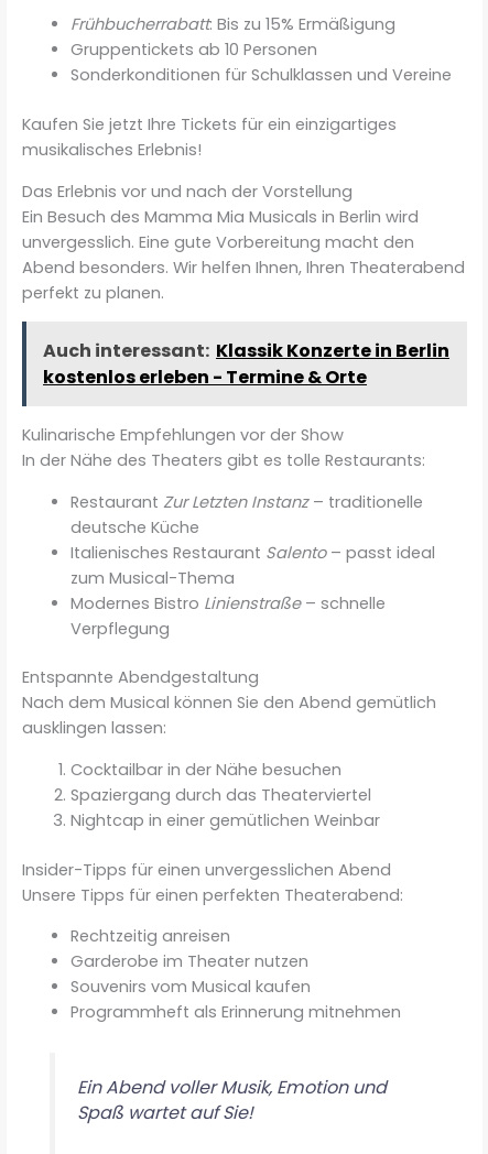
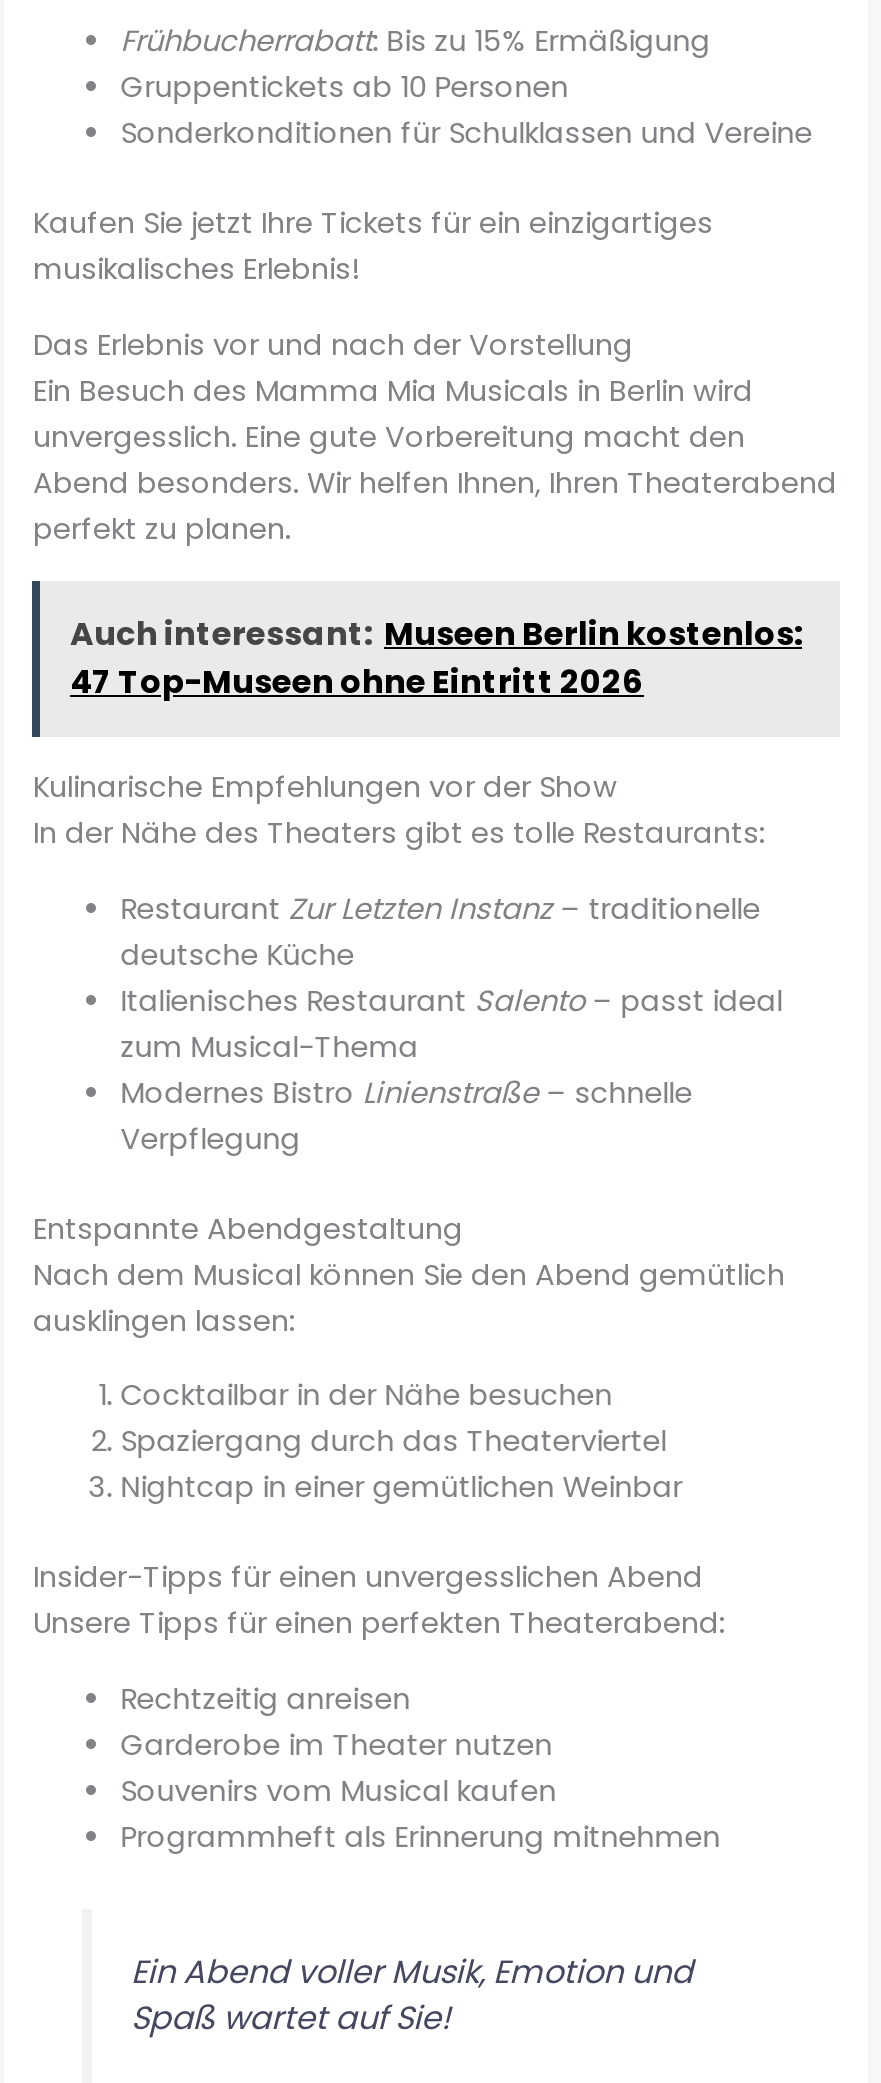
- Auch interessant: Klassik Konzerte in Berlin
- kostenlos erleben - Termine & Orte
+ Auch interessant: Museen Berlin kostenlos:
+ 47 Top-Museen ohne Eintritt 2026
